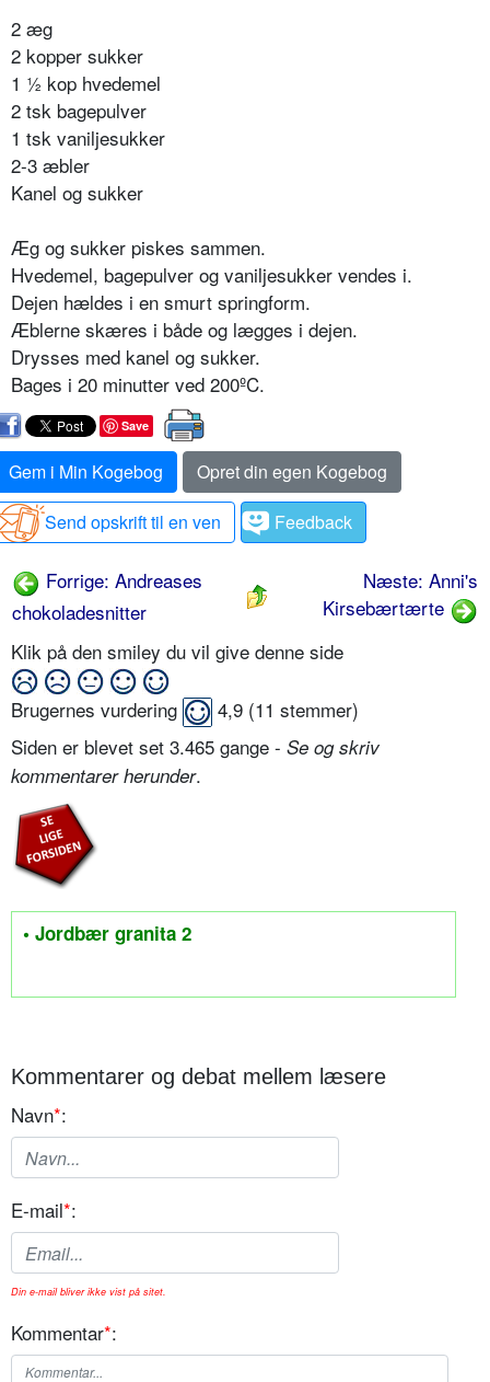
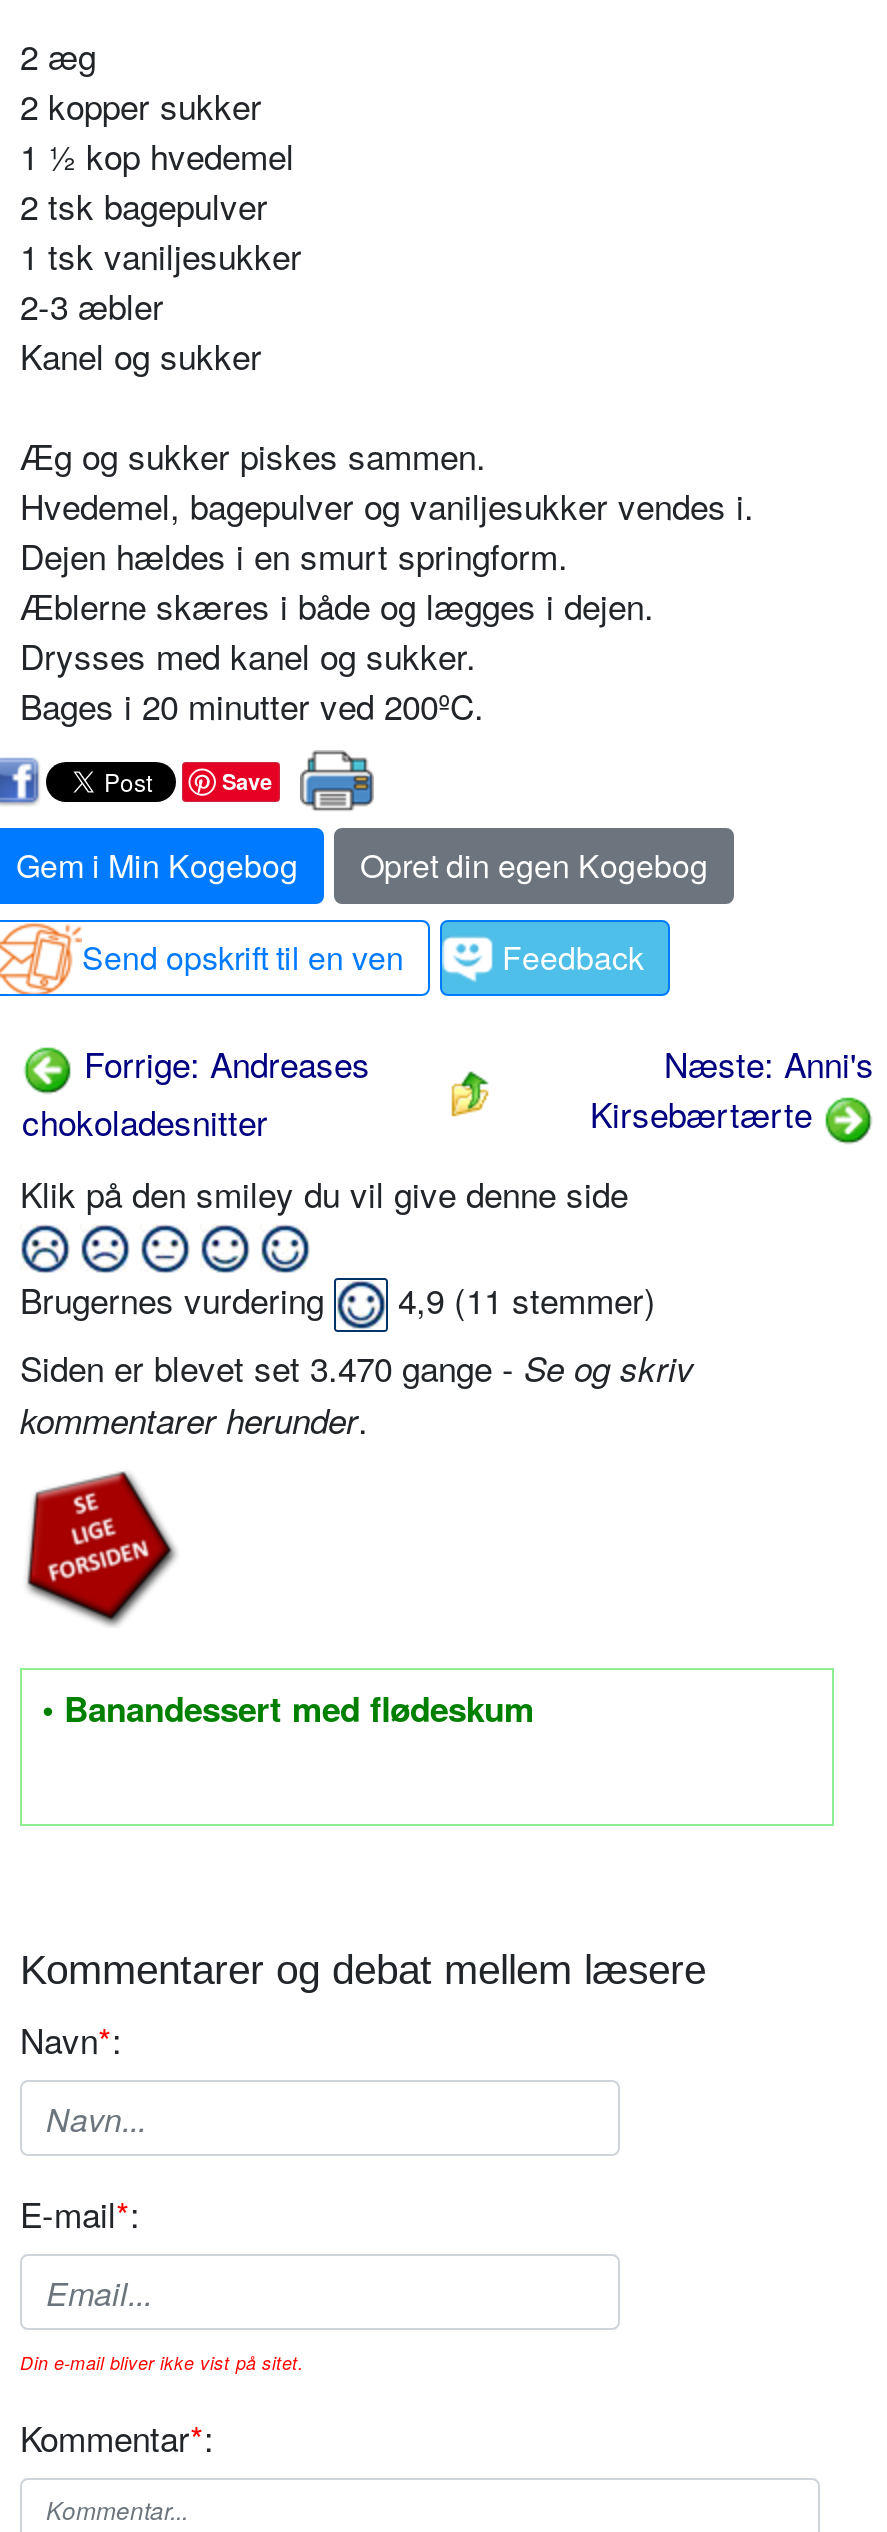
- Siden er blevet set 3.465 gange - Se og skriv
+ Siden er blevet set 3.470 gange - Se og skriv

- • Jordbær granita 2
+ • Banandessert med flødeskum
